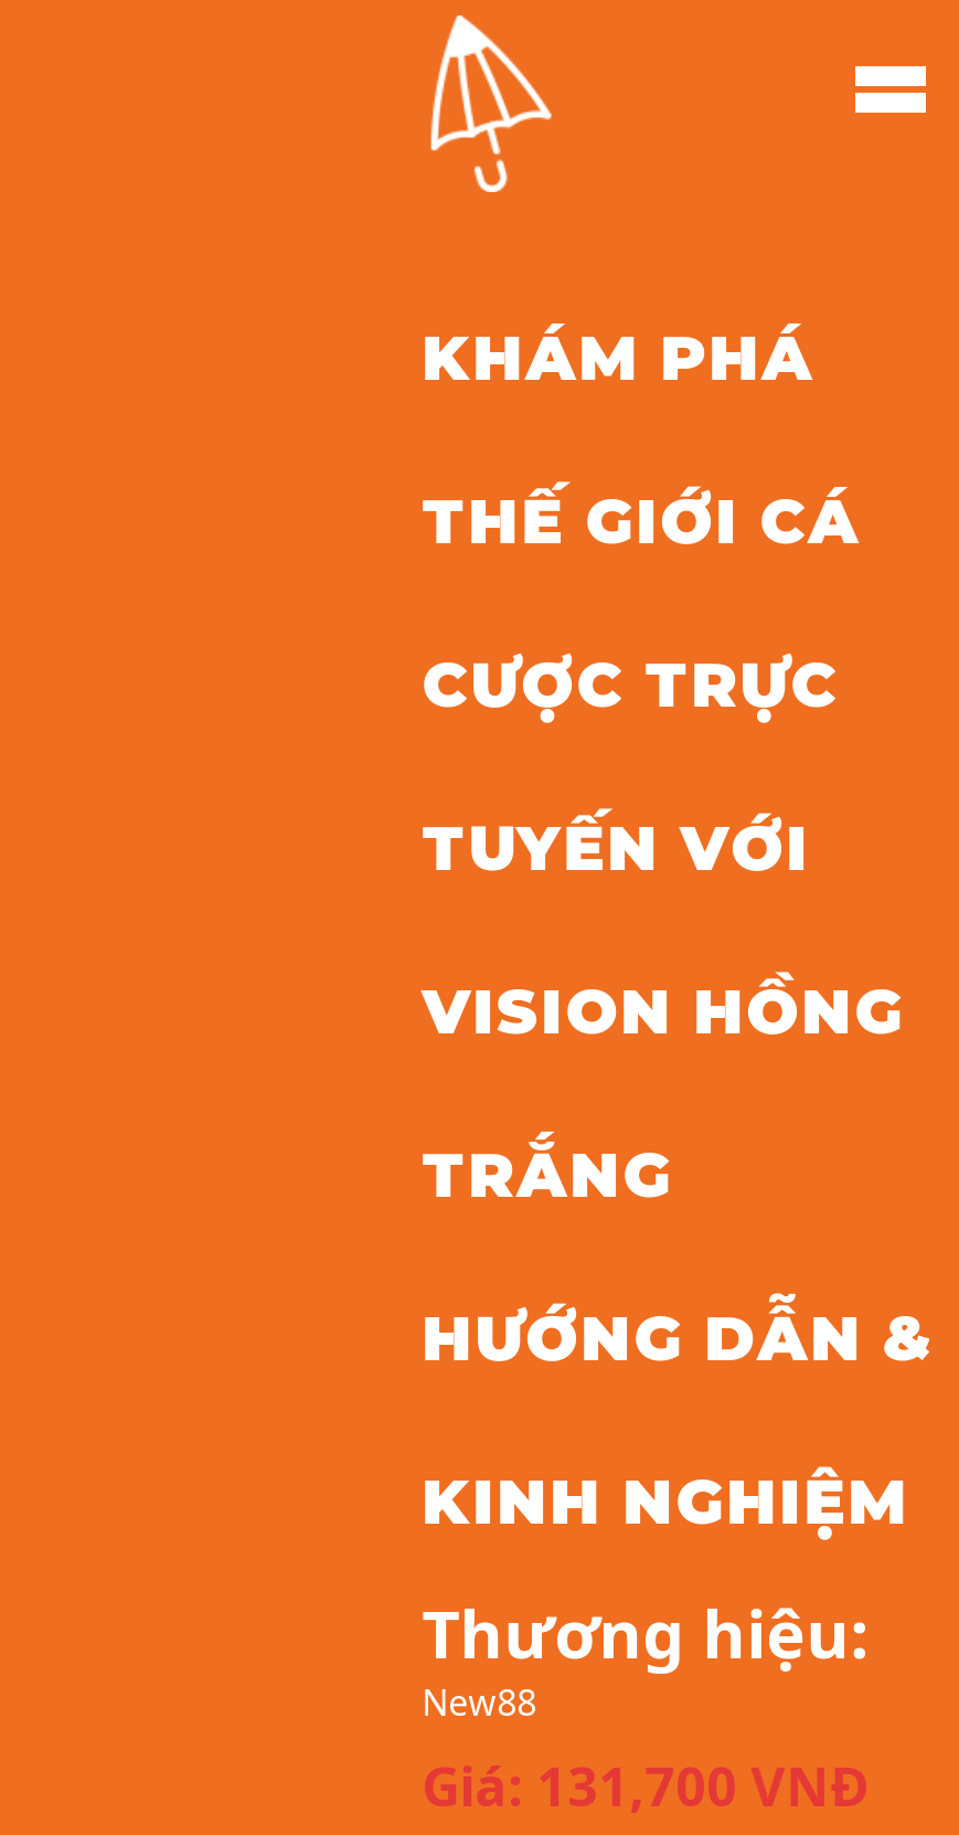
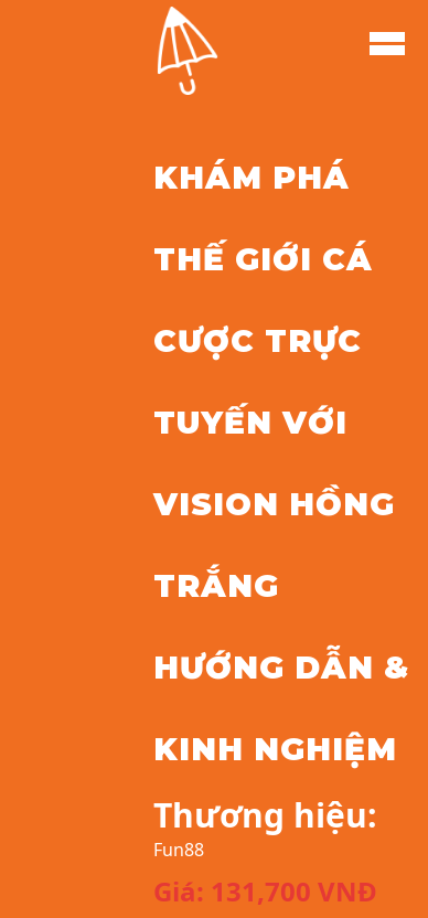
- New88
+ Fun88
